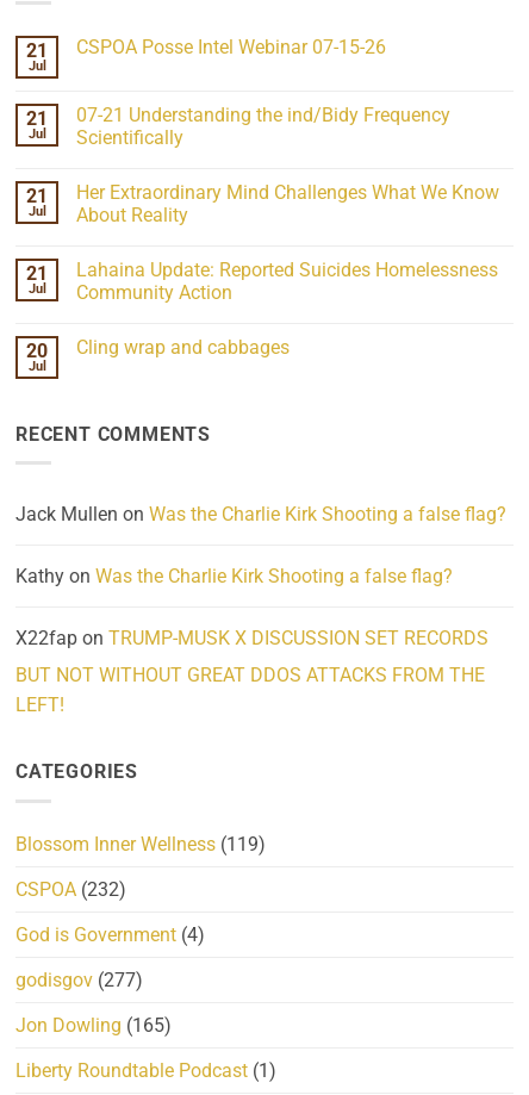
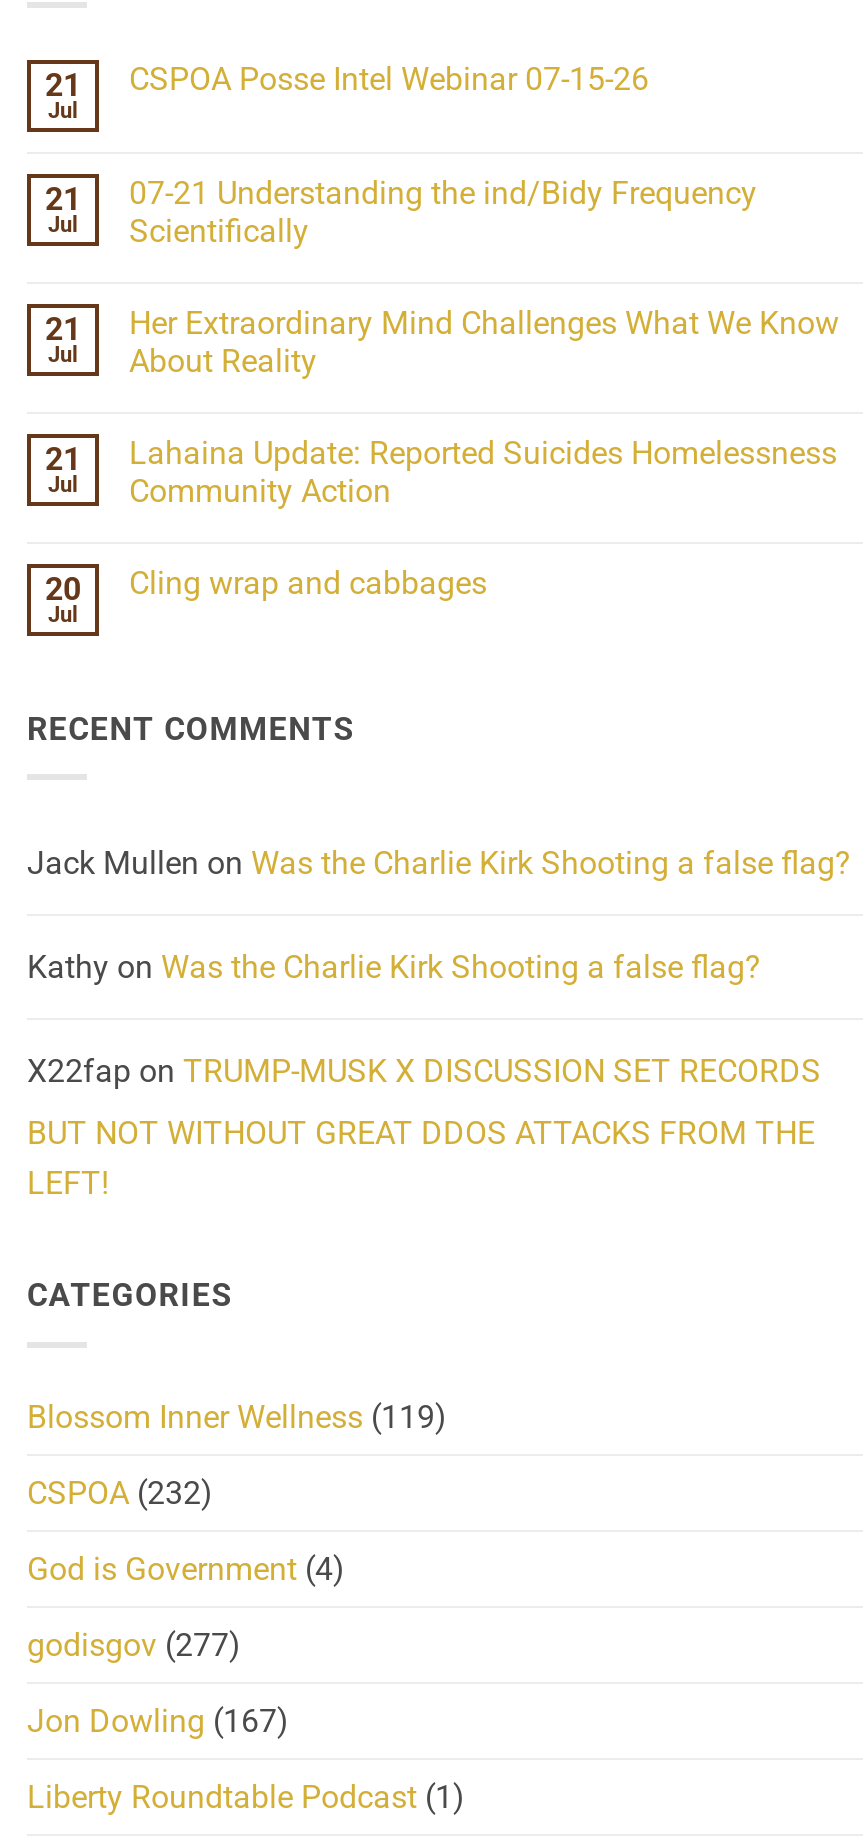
- Jon Dowling (165)
+ Jon Dowling (167)
